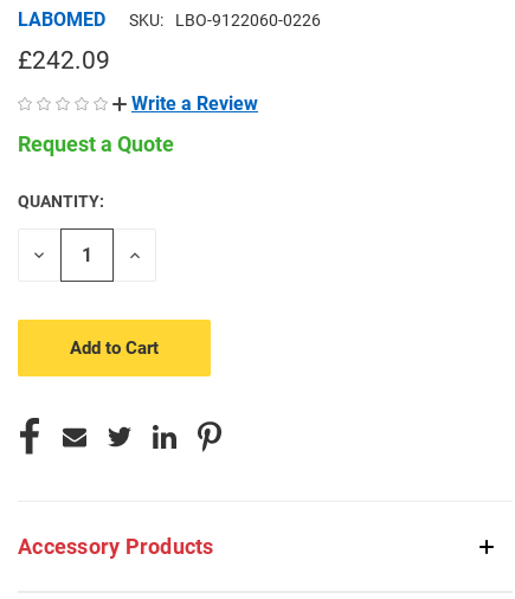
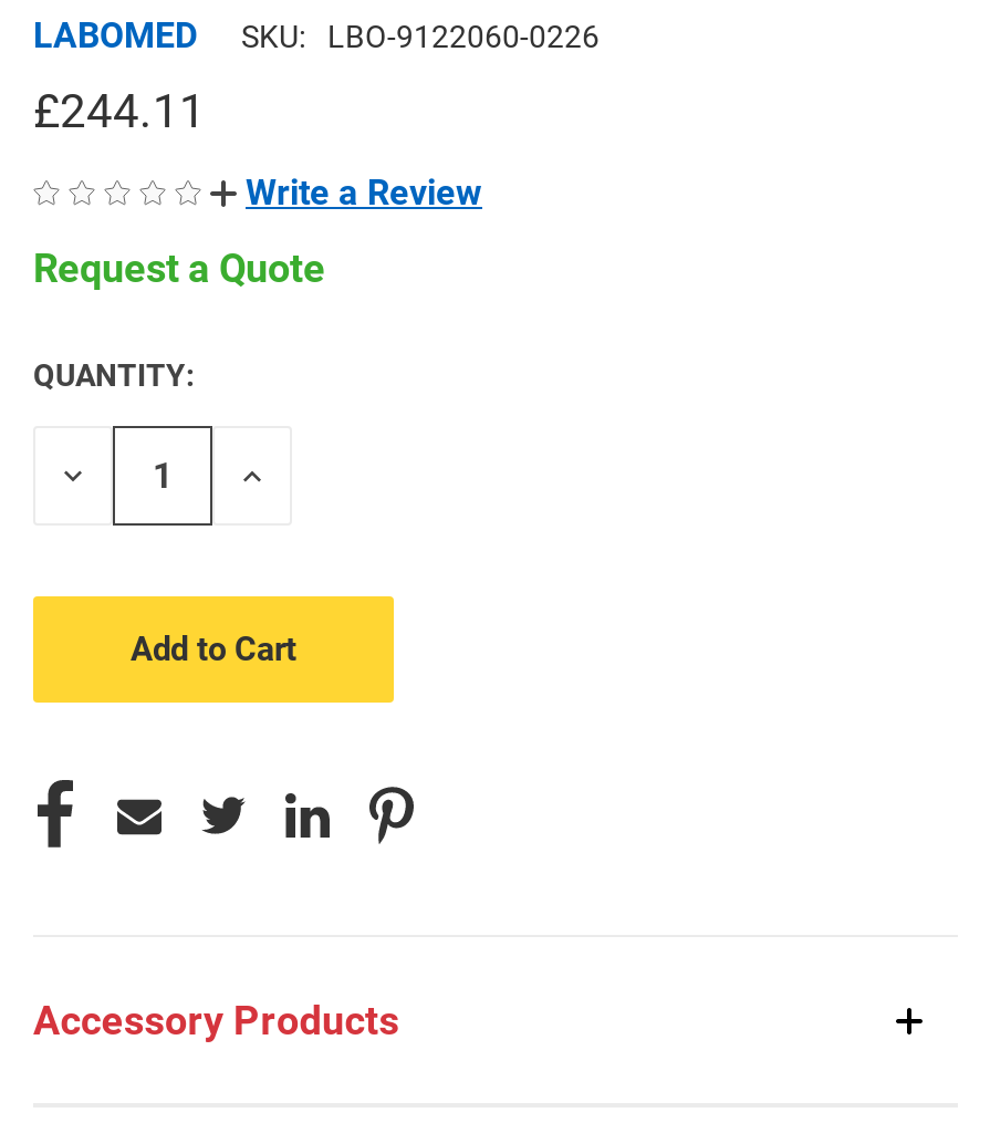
- £242.09
+ £244.11
